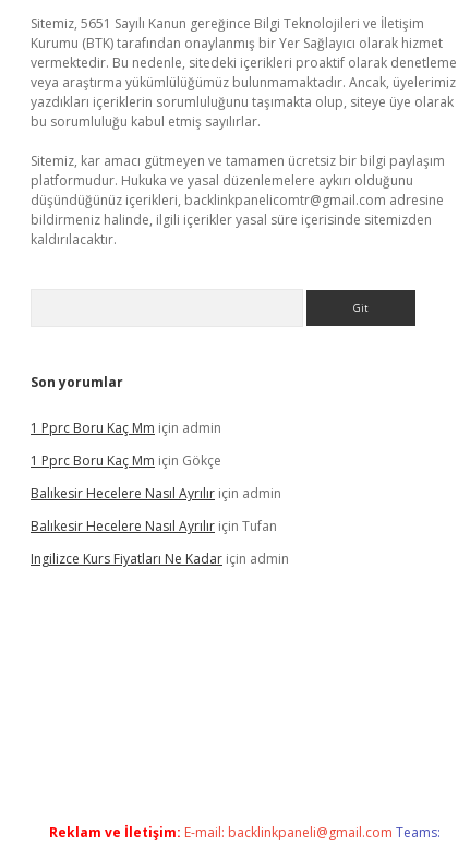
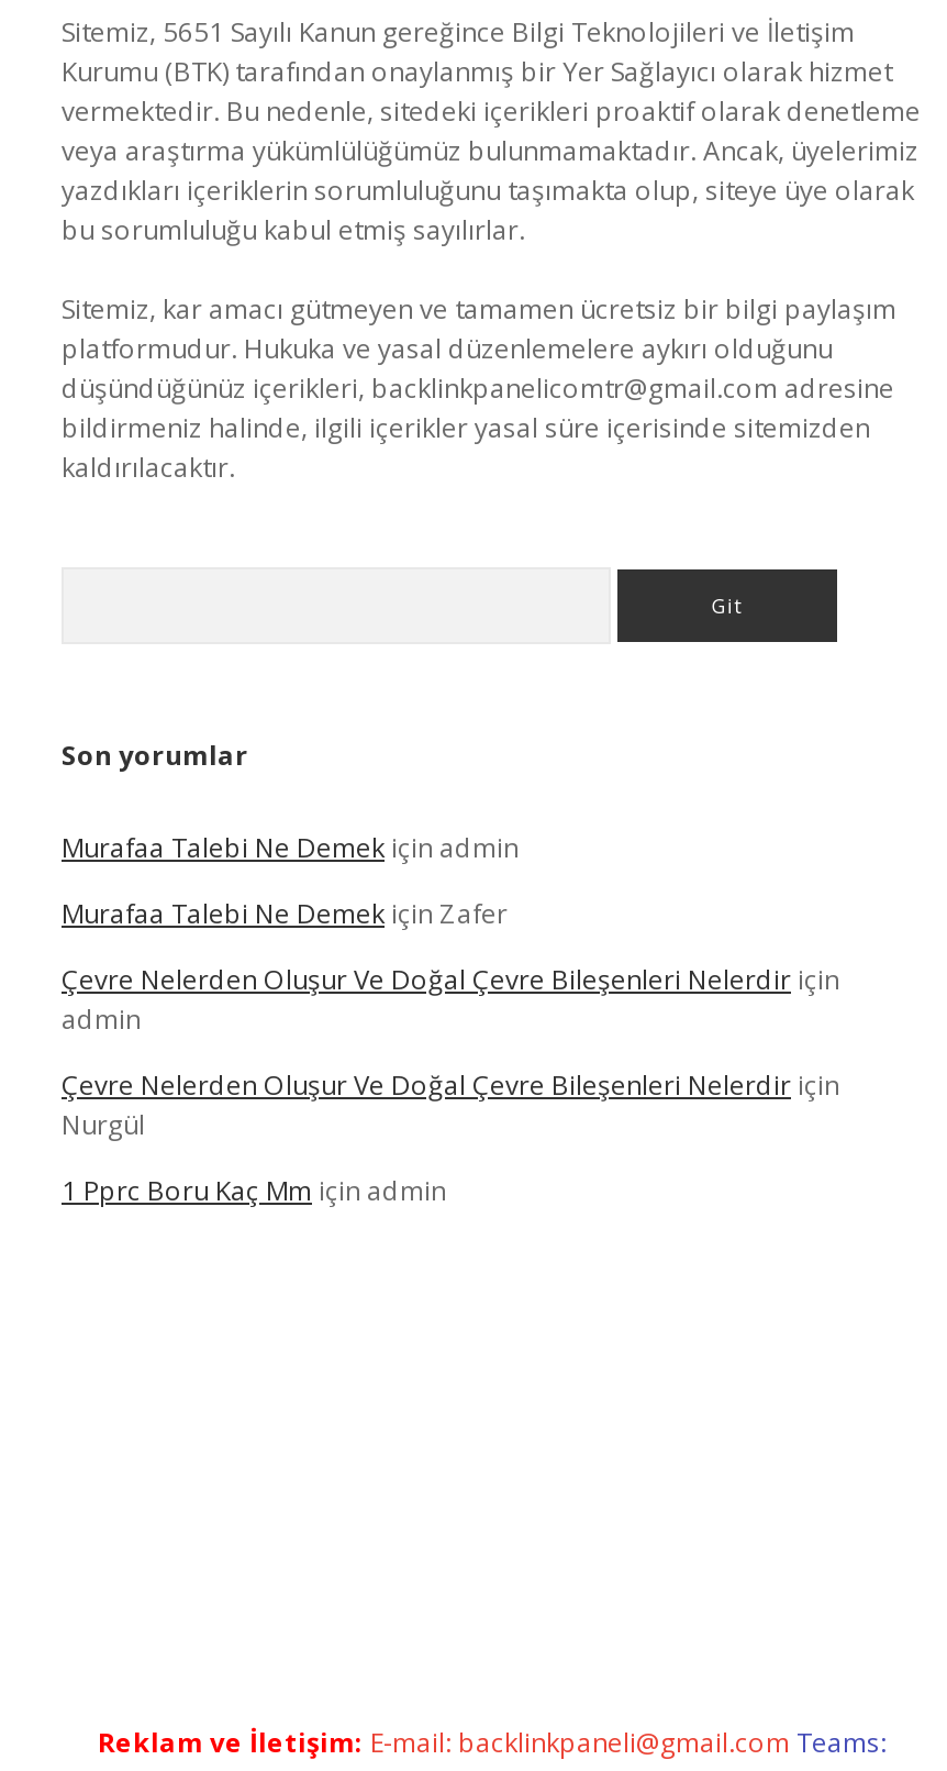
+ Murafaa Talebi Ne Demek için admin
+ Murafaa Talebi Ne Demek için Zafer
+ Çevre Nelerden Oluşur Ve Doğal Çevre Bileşenleri Nelerdir için
+ admin
+ Çevre Nelerden Oluşur Ve Doğal Çevre Bileşenleri Nelerdir için
+ Nurgül

moved down: 1 Pprc Boru Kaç Mm için admin

- 1 Pprc Boru Kaç Mm için Gökçe
- Balıkesir Hecelere Nasıl Ayrılır için admin
- Balıkesir Hecelere Nasıl Ayrılır için Tufan
- Ingilizce Kurs Fiyatları Ne Kadar için admin
